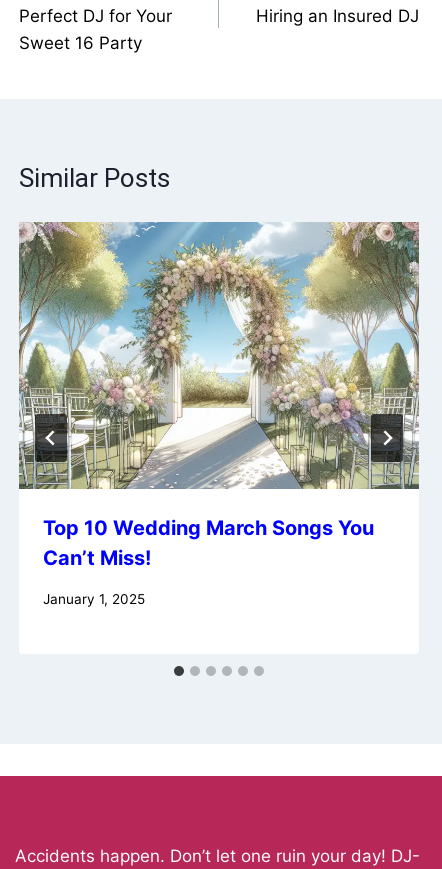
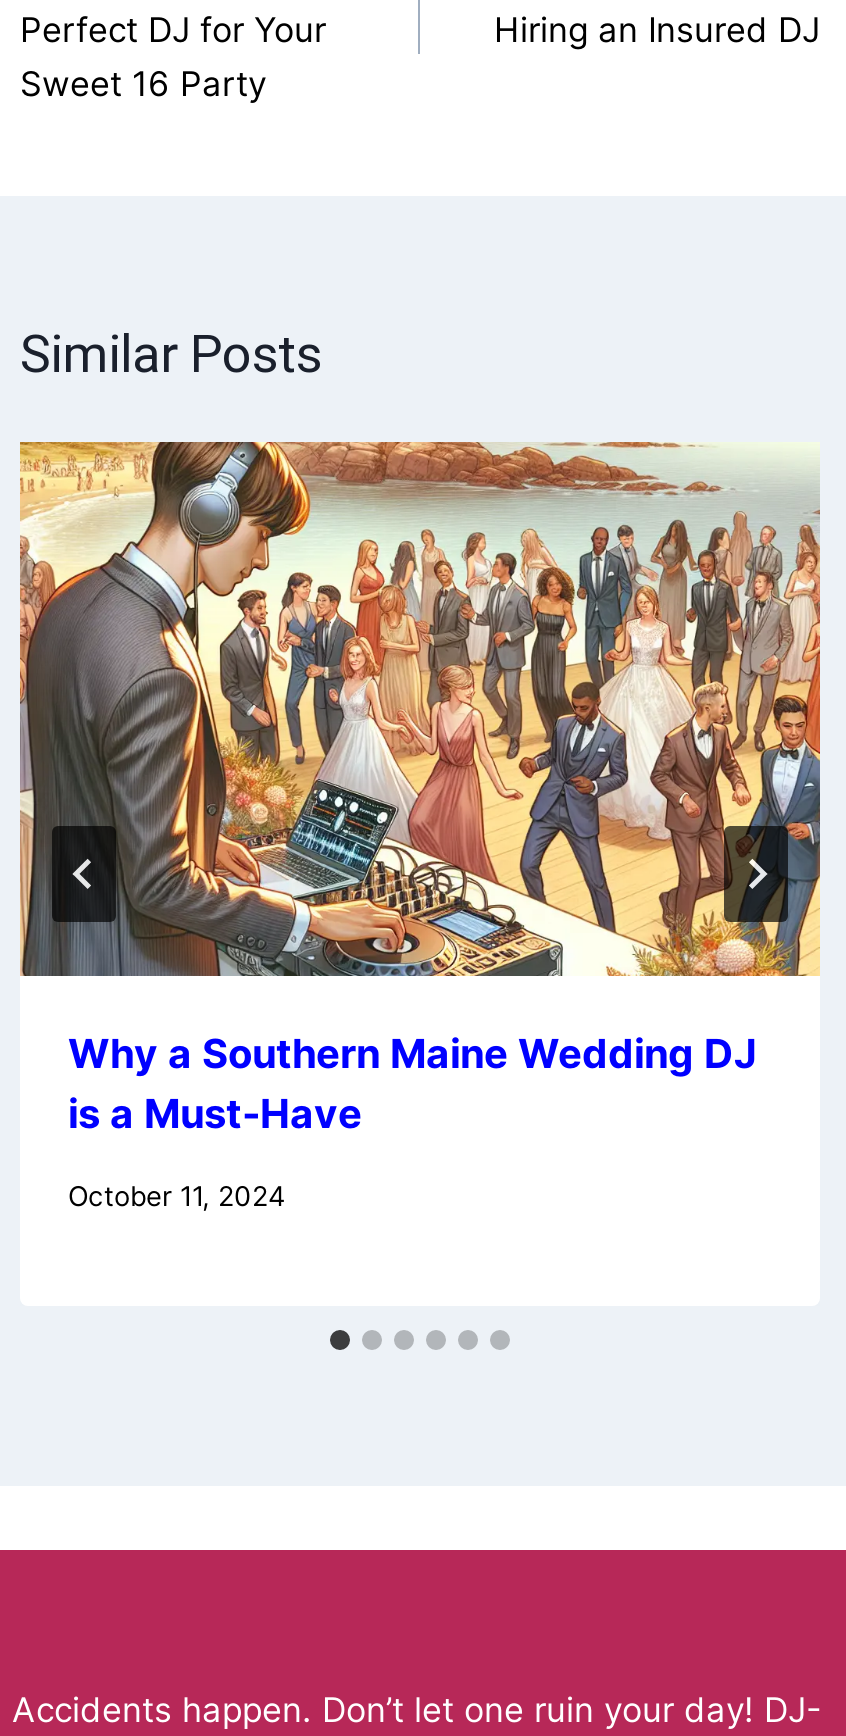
- [image]
- Top 10 Wedding March Songs You
- Can’t Miss!
+ [image]
+ Why a Southern Maine Wedding DJ
+ is a Must-Have

- January 1, 2025
+ October 11, 2024
